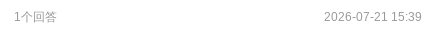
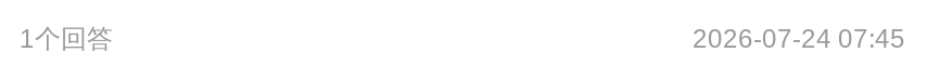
- 2026-07-21 15:39
+ 2026-07-24 07:45
